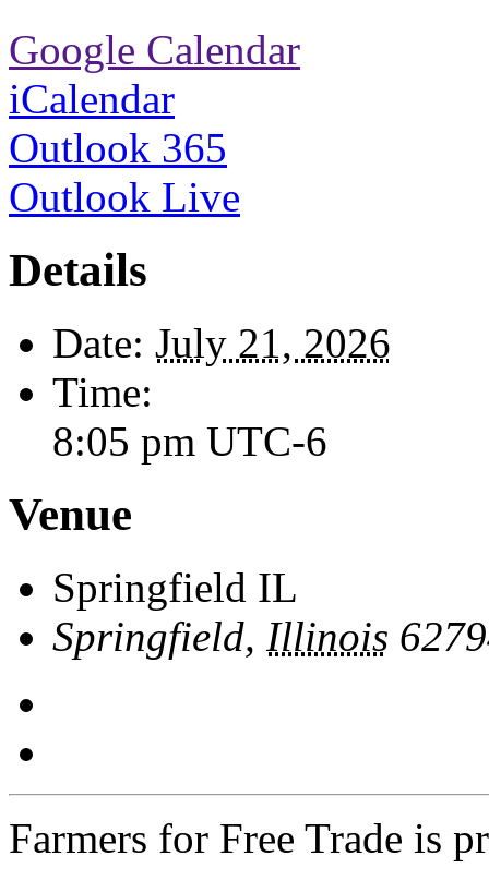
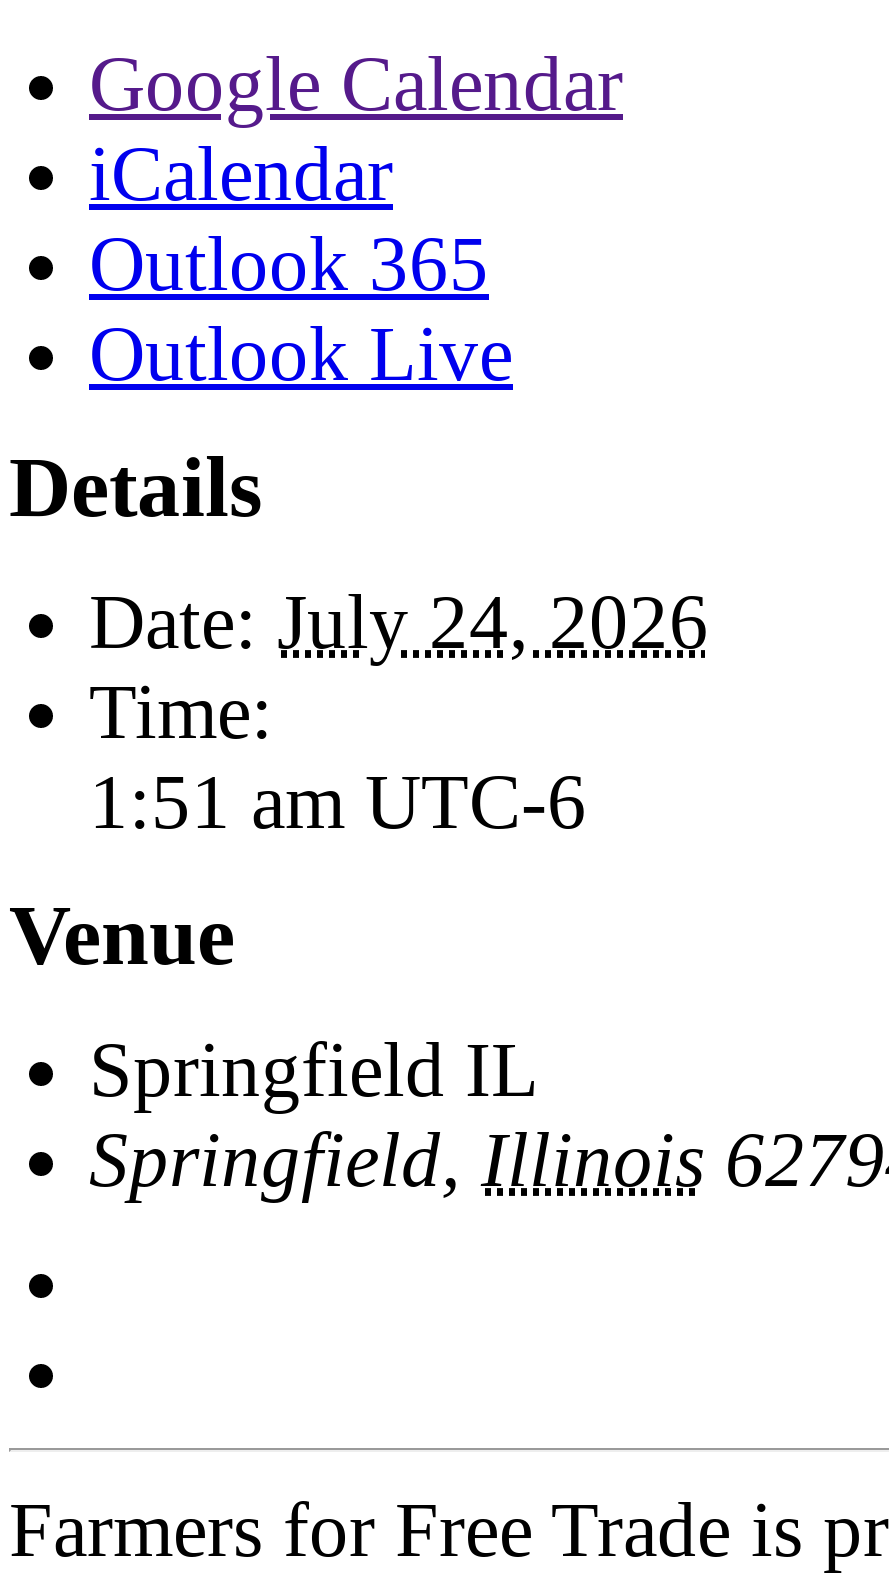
- Date: July 21, 2026
+ Date: July 24, 2026

- 8:05 pm UTC-6
+ 1:51 am UTC-6
